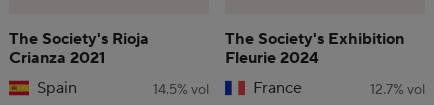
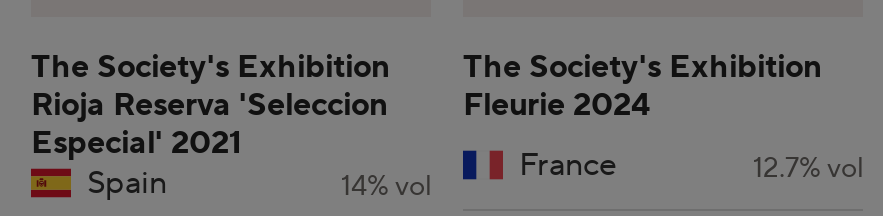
- The Society's Rioja
- Crianza 2021
+ The Society's Exhibition
+ Rioja Reserva 'Seleccion
+ Especial' 2021

- 14.5% vol
+ 14% vol
